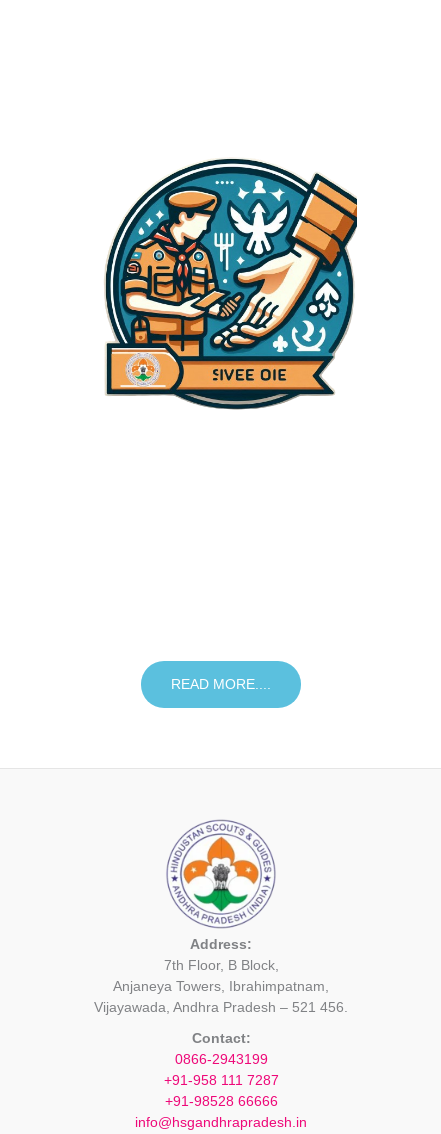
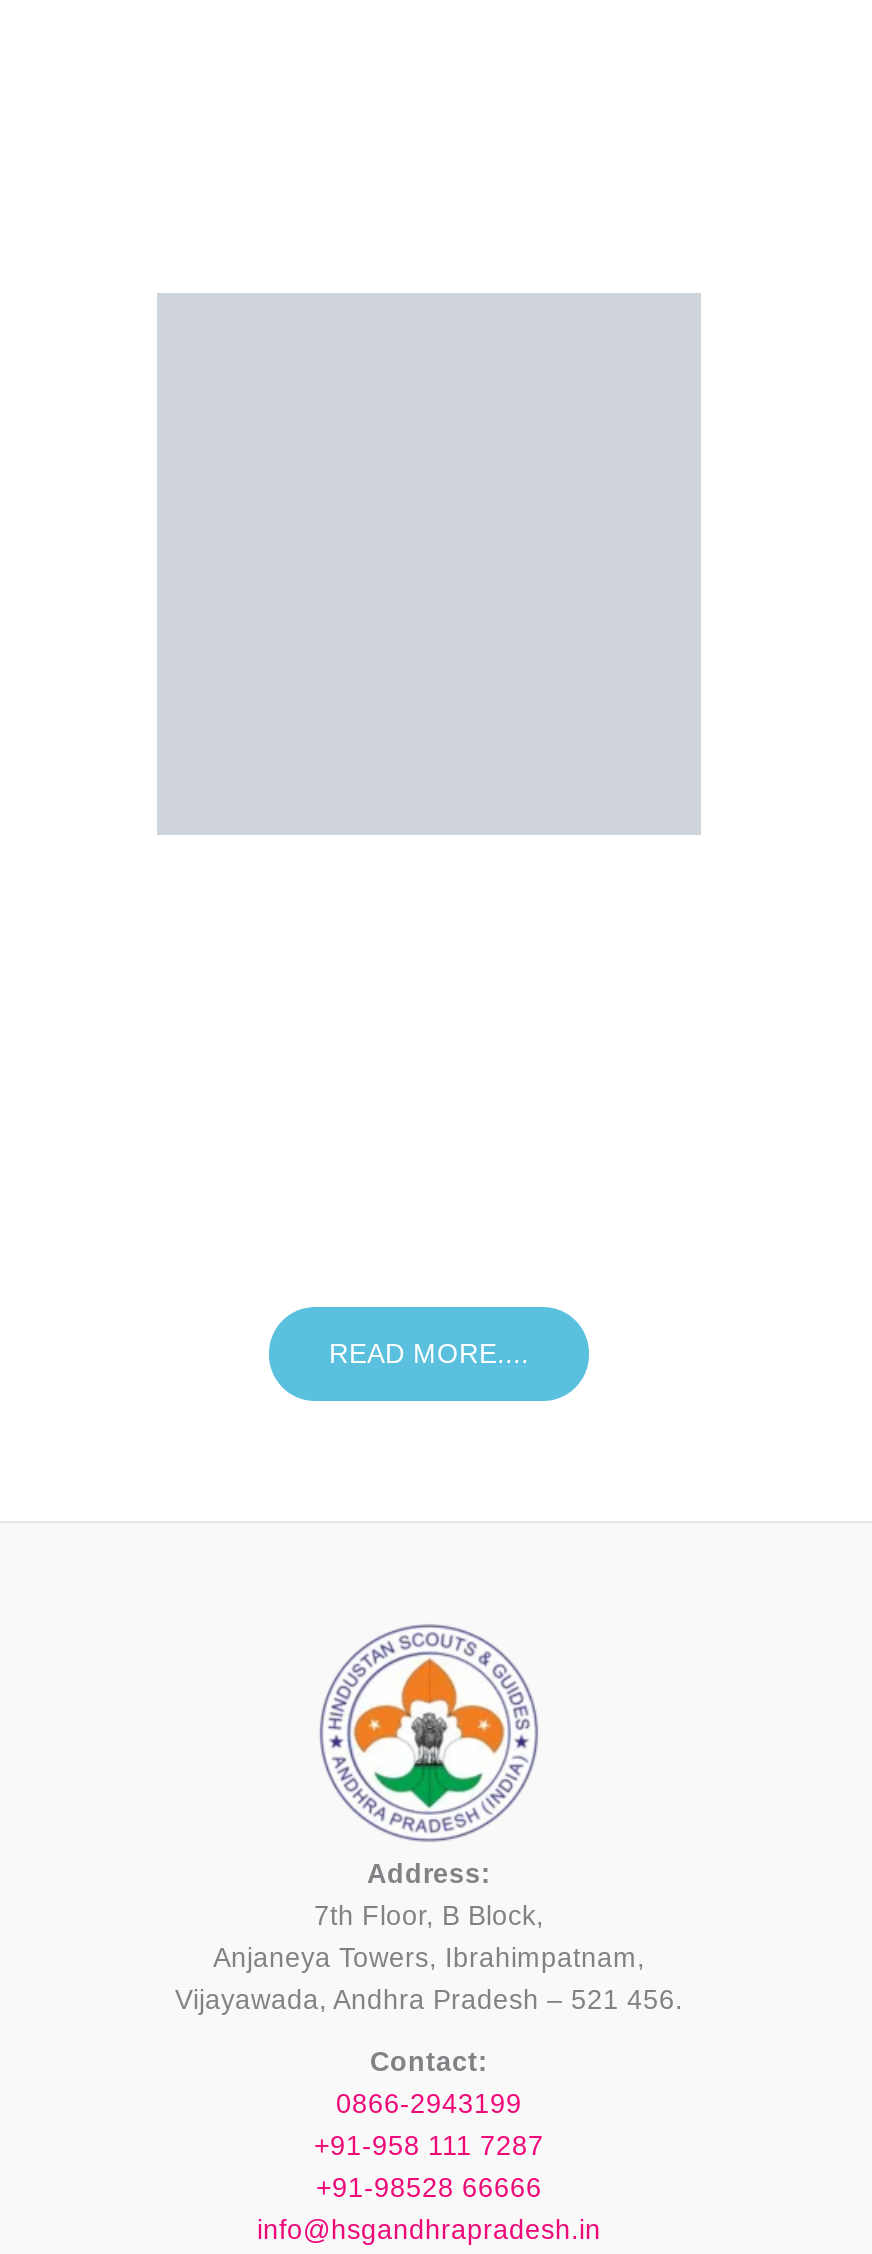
- [image]
